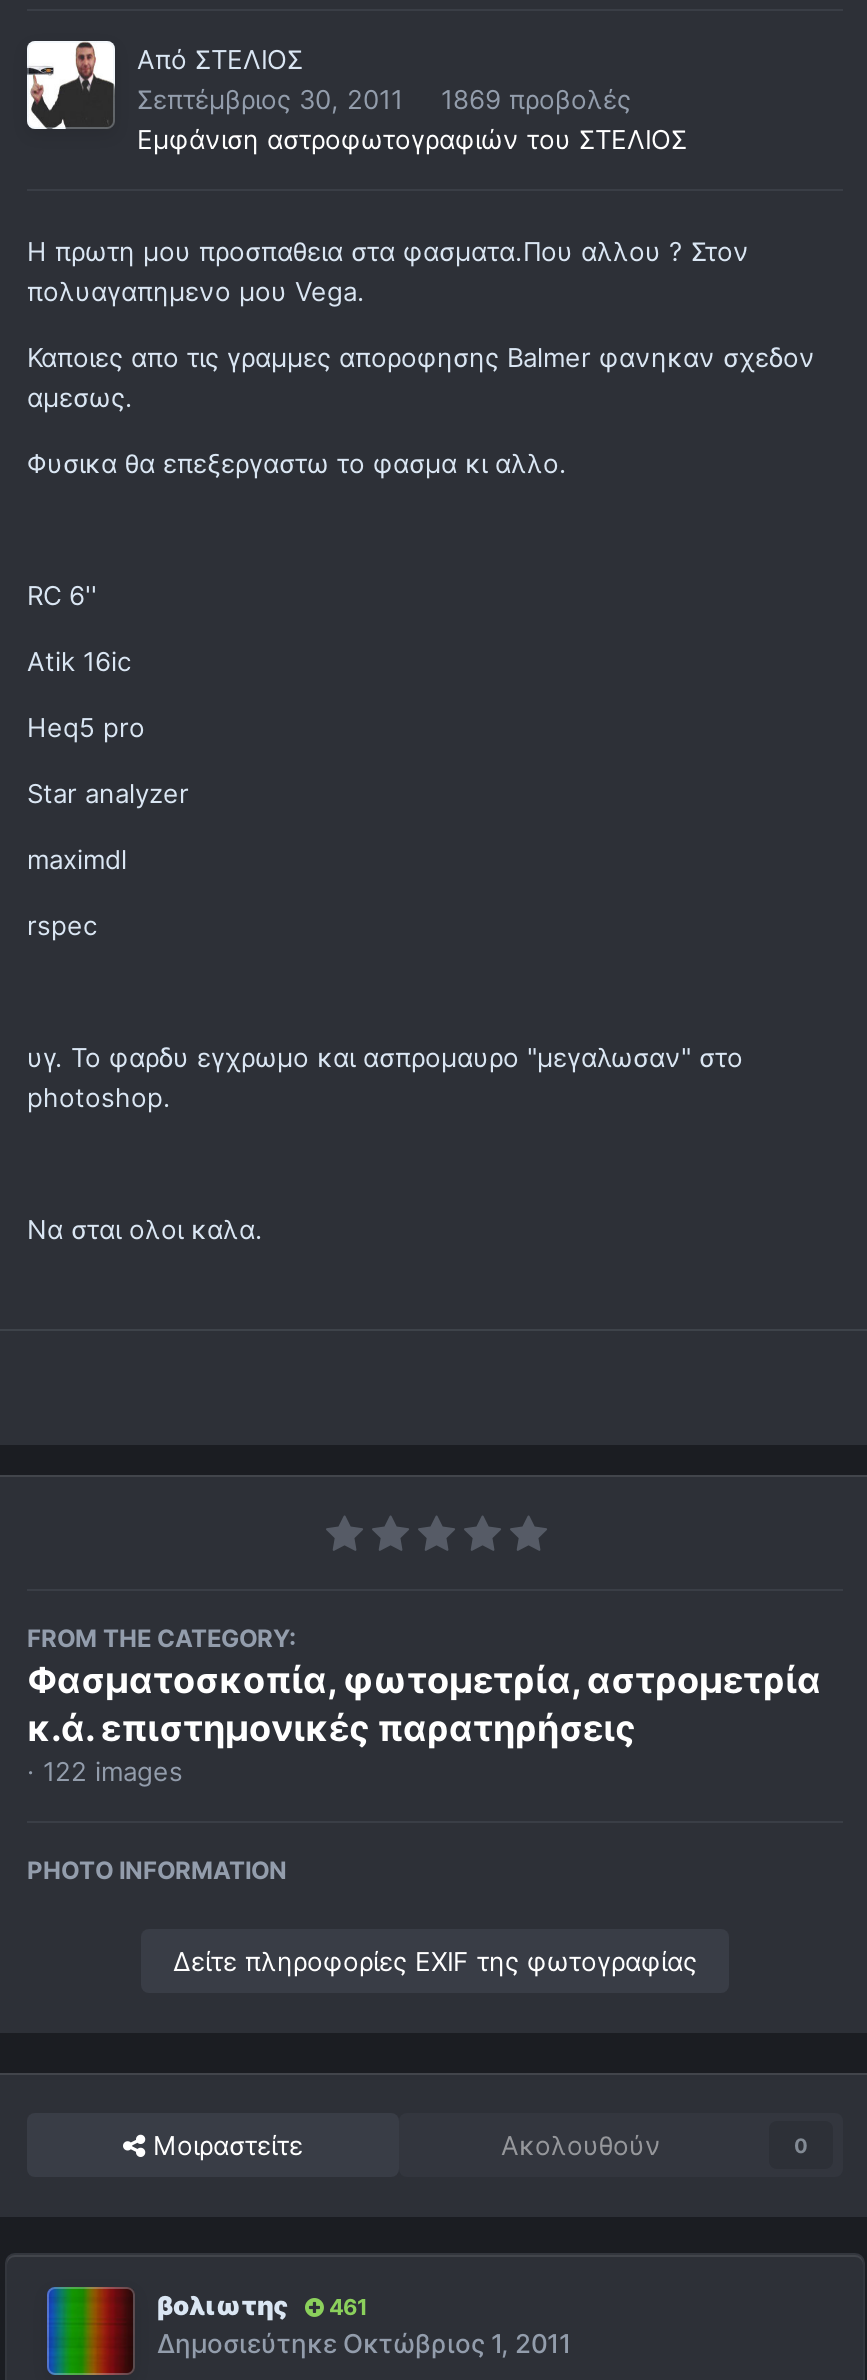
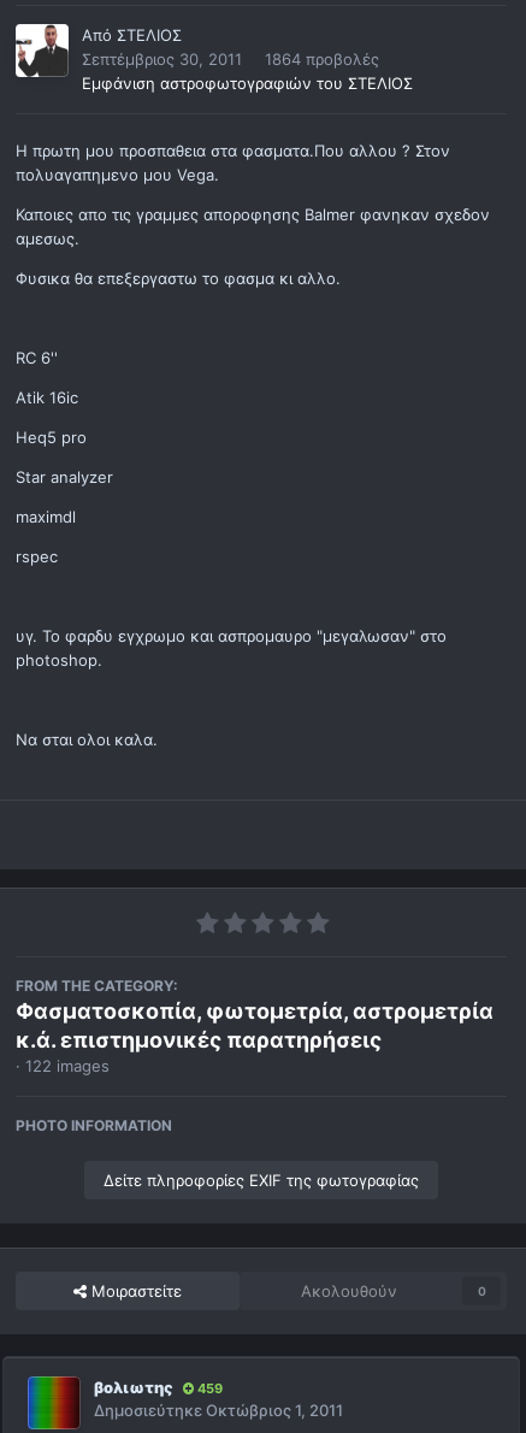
- Σεπτέμβριος 30, 2011 1869 προβολές
+ Σεπτέμβριος 30, 2011 1864 προβολές

- βολιωτης 461
+ βολιωτης 459
